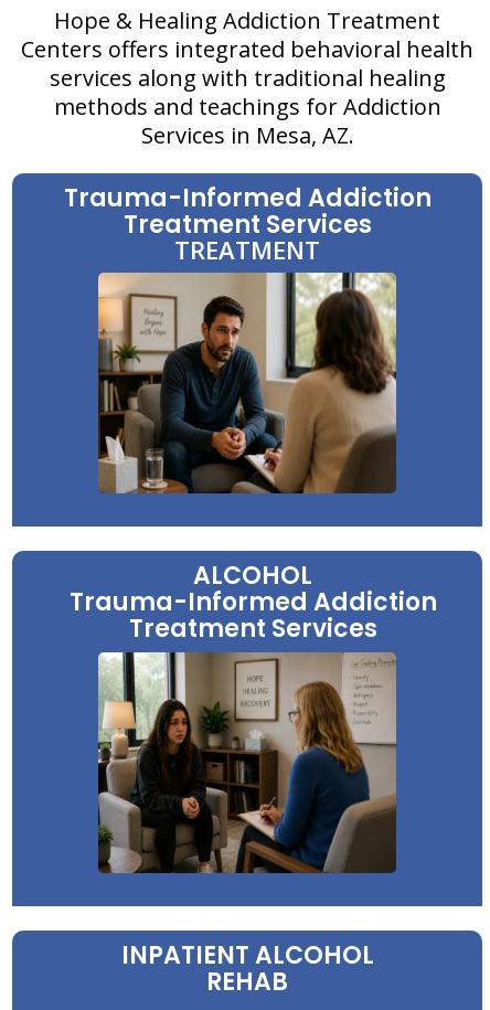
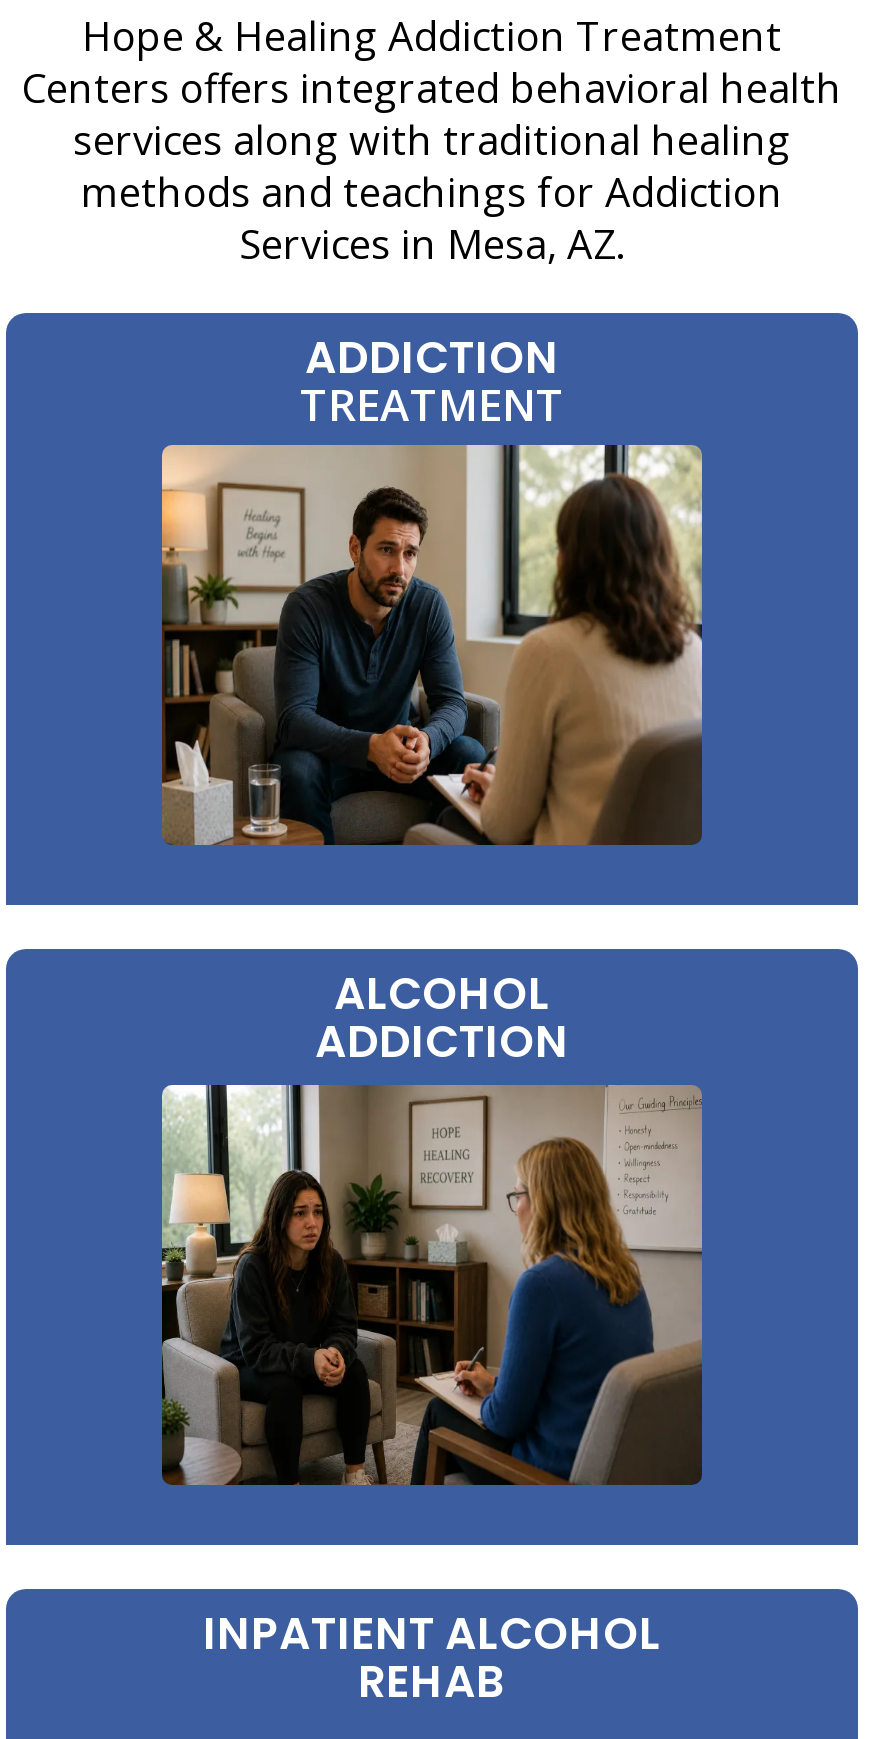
- Trauma-Informed Addiction
- Treatment Services
+ ADDICTION

- Trauma-Informed Addiction
- Treatment Services
+ ADDICTION
